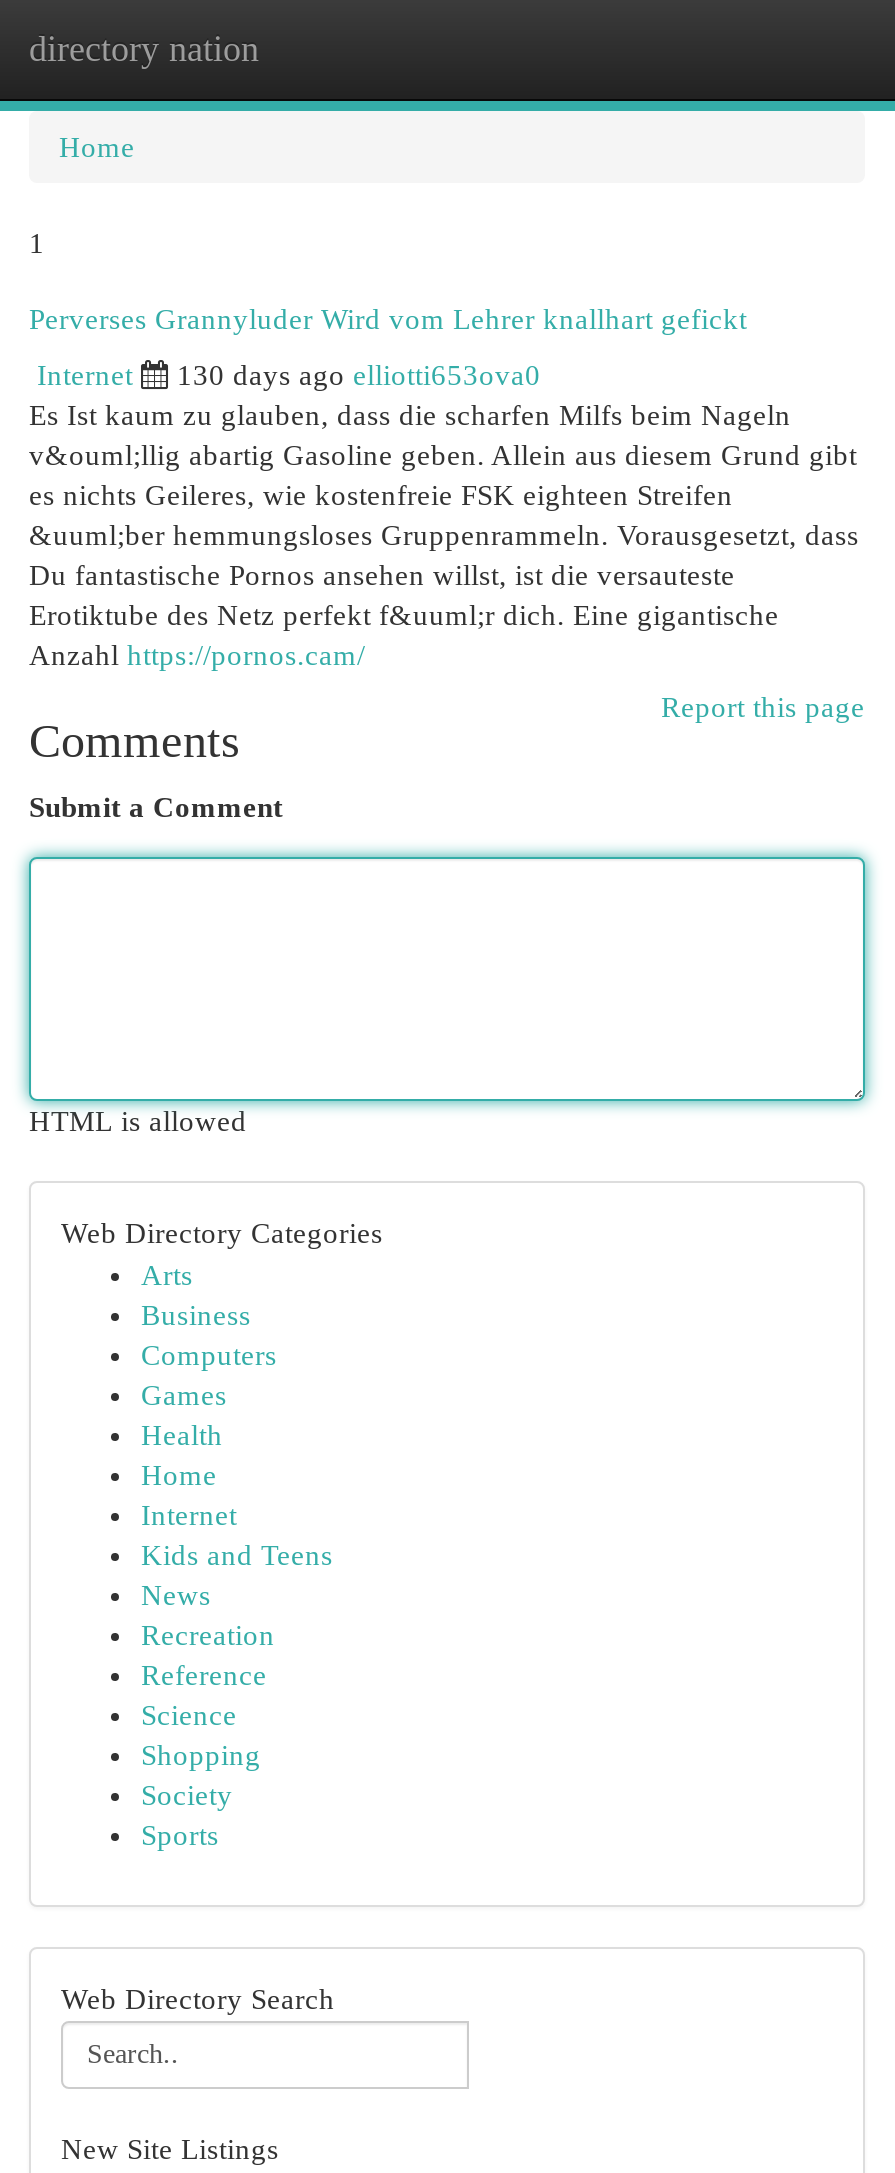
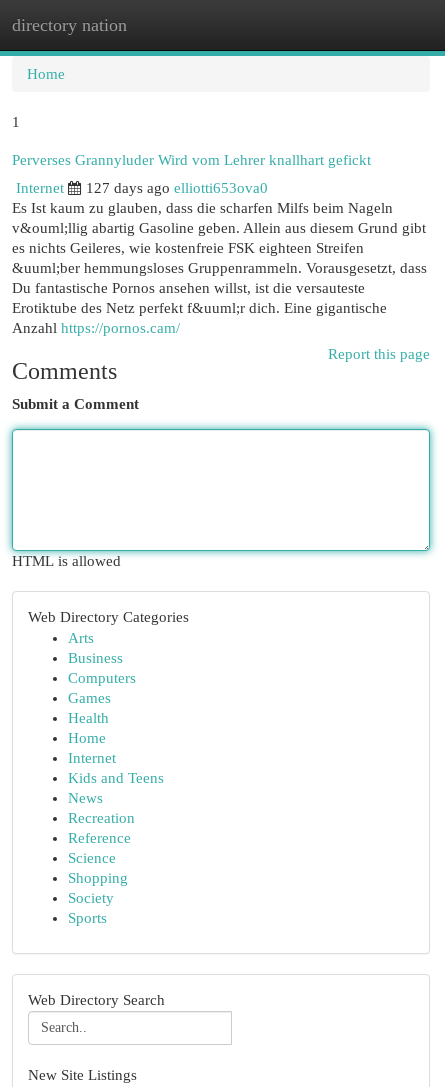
- 130 days ago elliotti653ova0
+ 127 days ago elliotti653ova0
